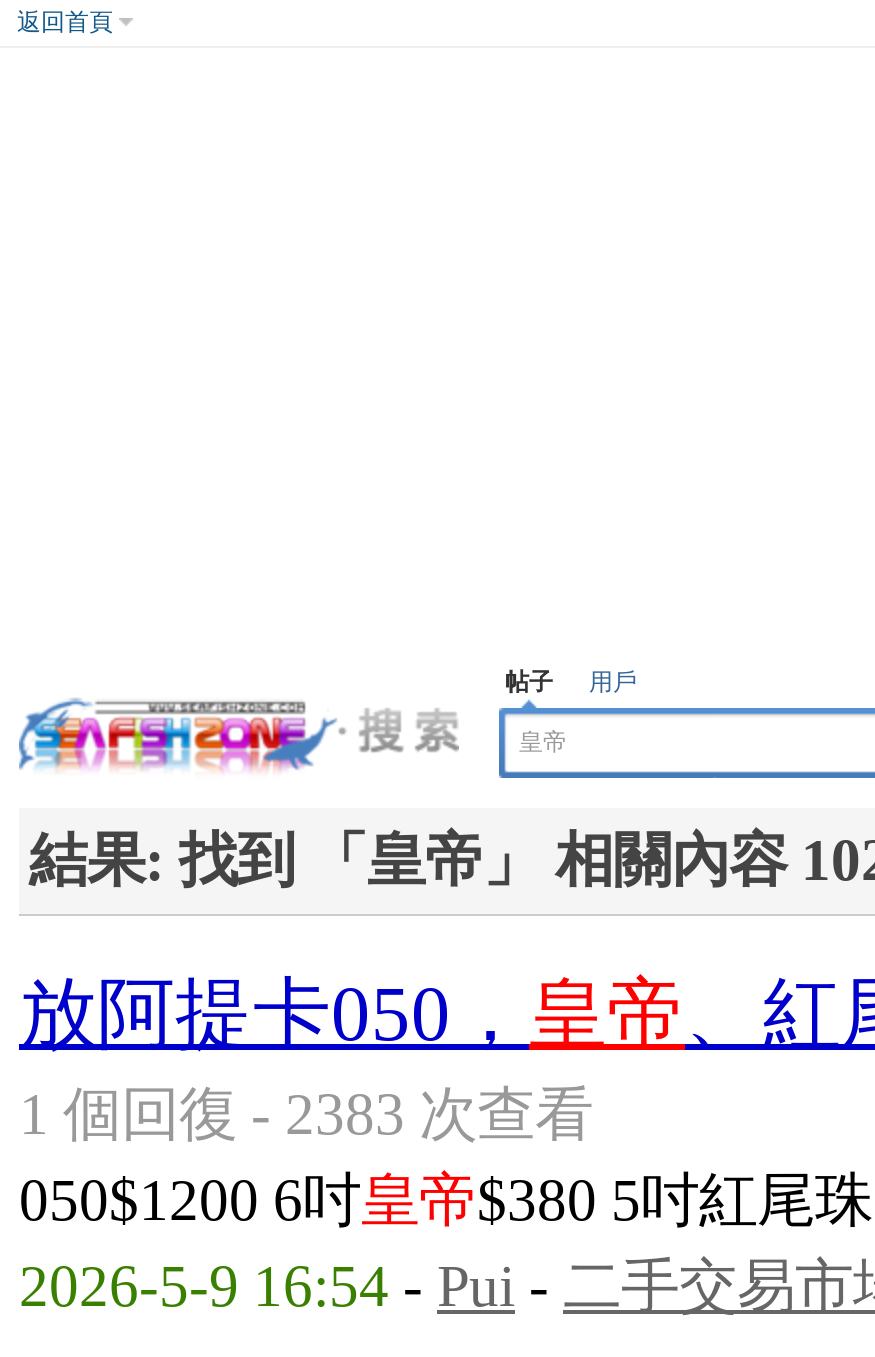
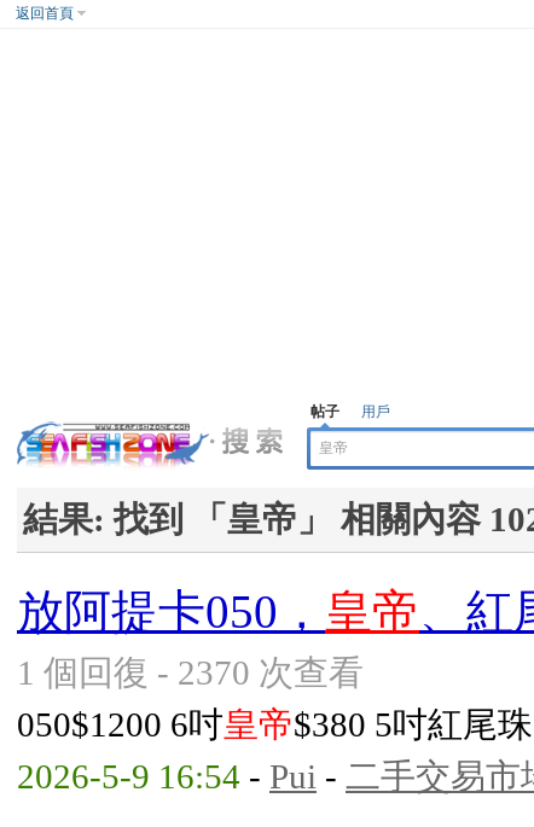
- 1 個回復 - 2383 次查看
+ 1 個回復 - 2370 次查看
